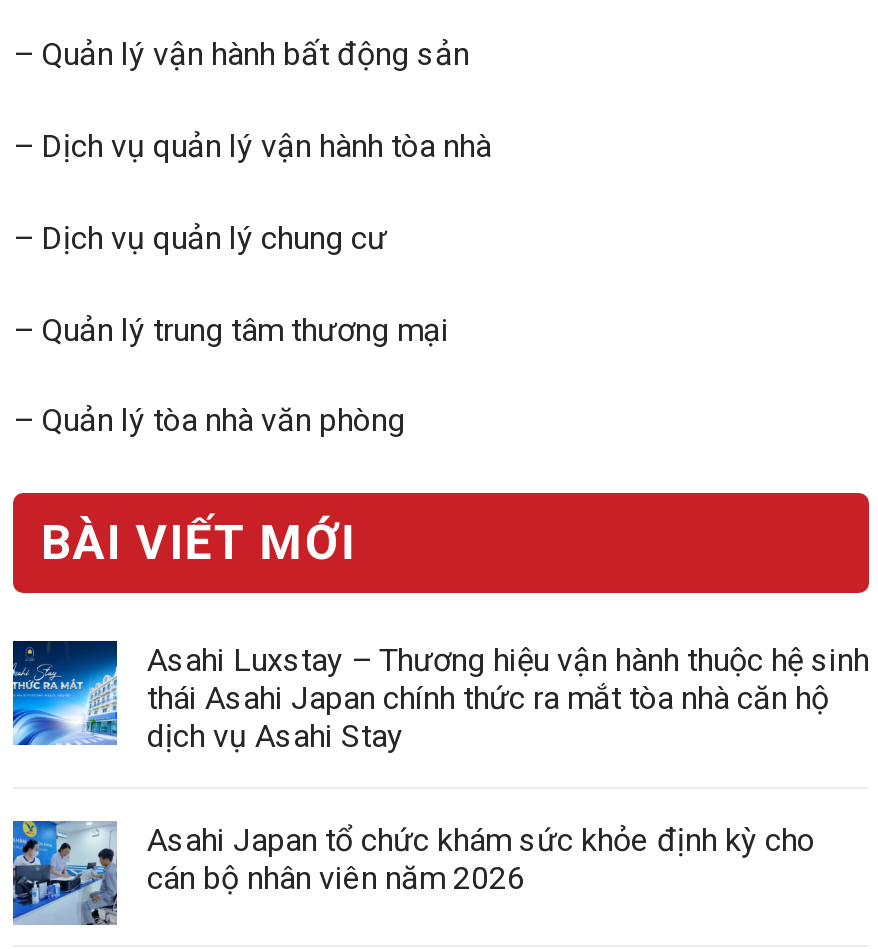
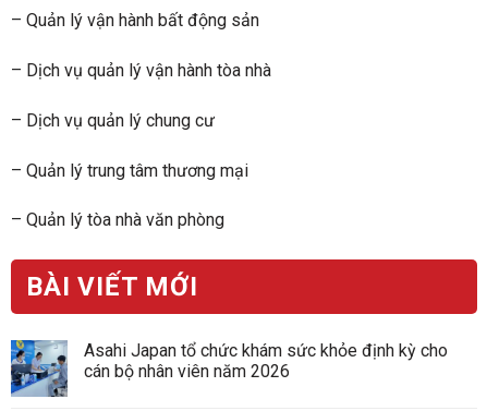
- [image]
- Asahi Luxstay – Thương hiệu vận hành thuộc hệ sinh
- thái Asahi Japan chính thức ra mắt tòa nhà căn hộ
- dịch vụ Asahi Stay
